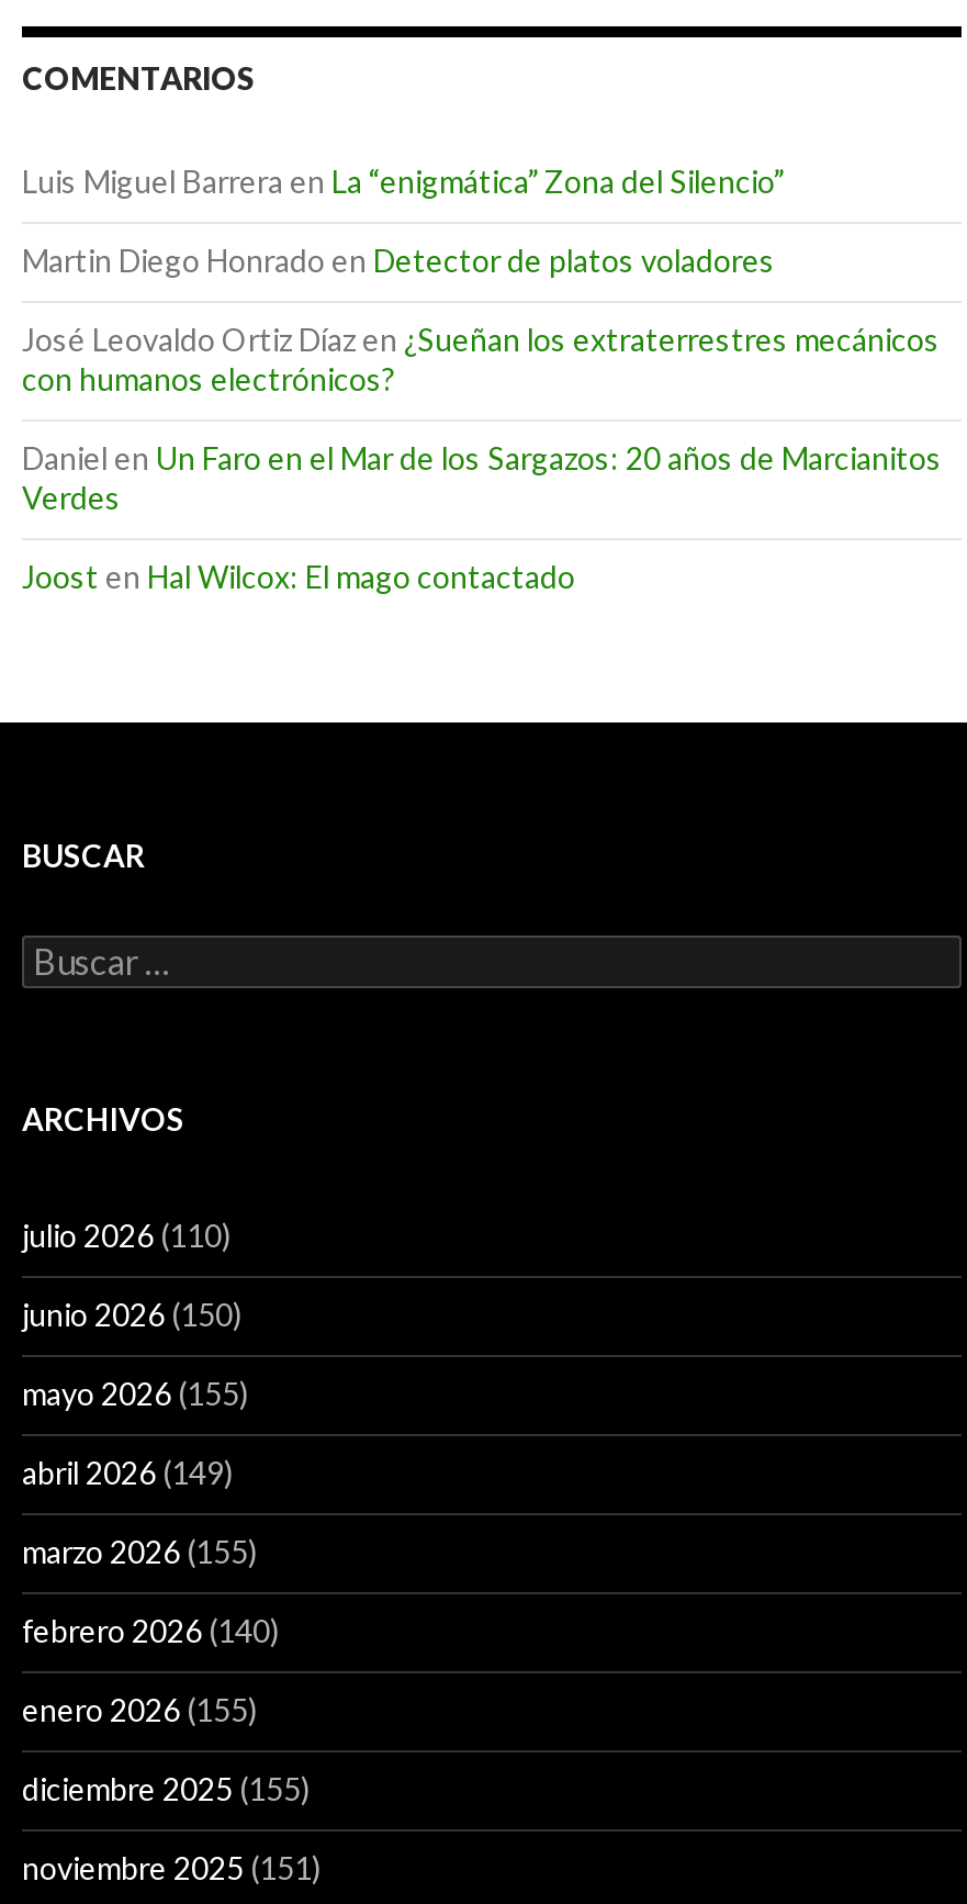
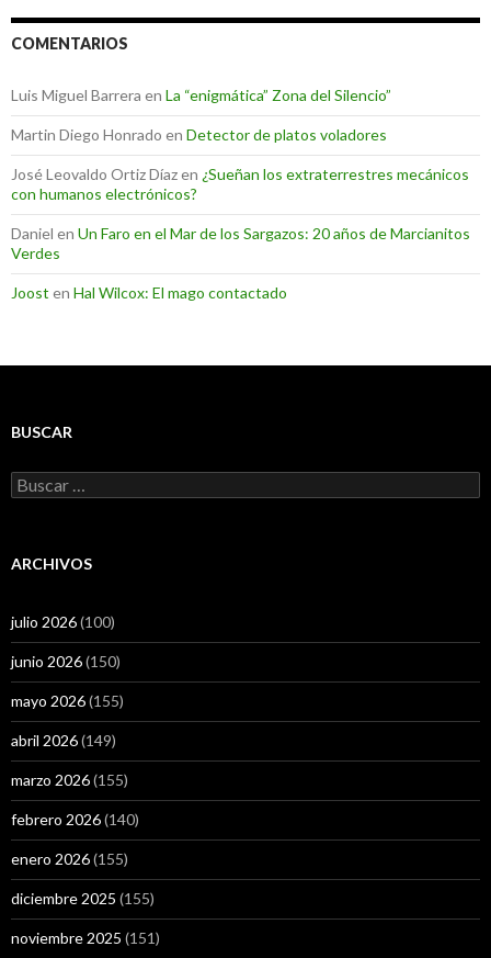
- julio 2026 (110)
+ julio 2026 (100)
